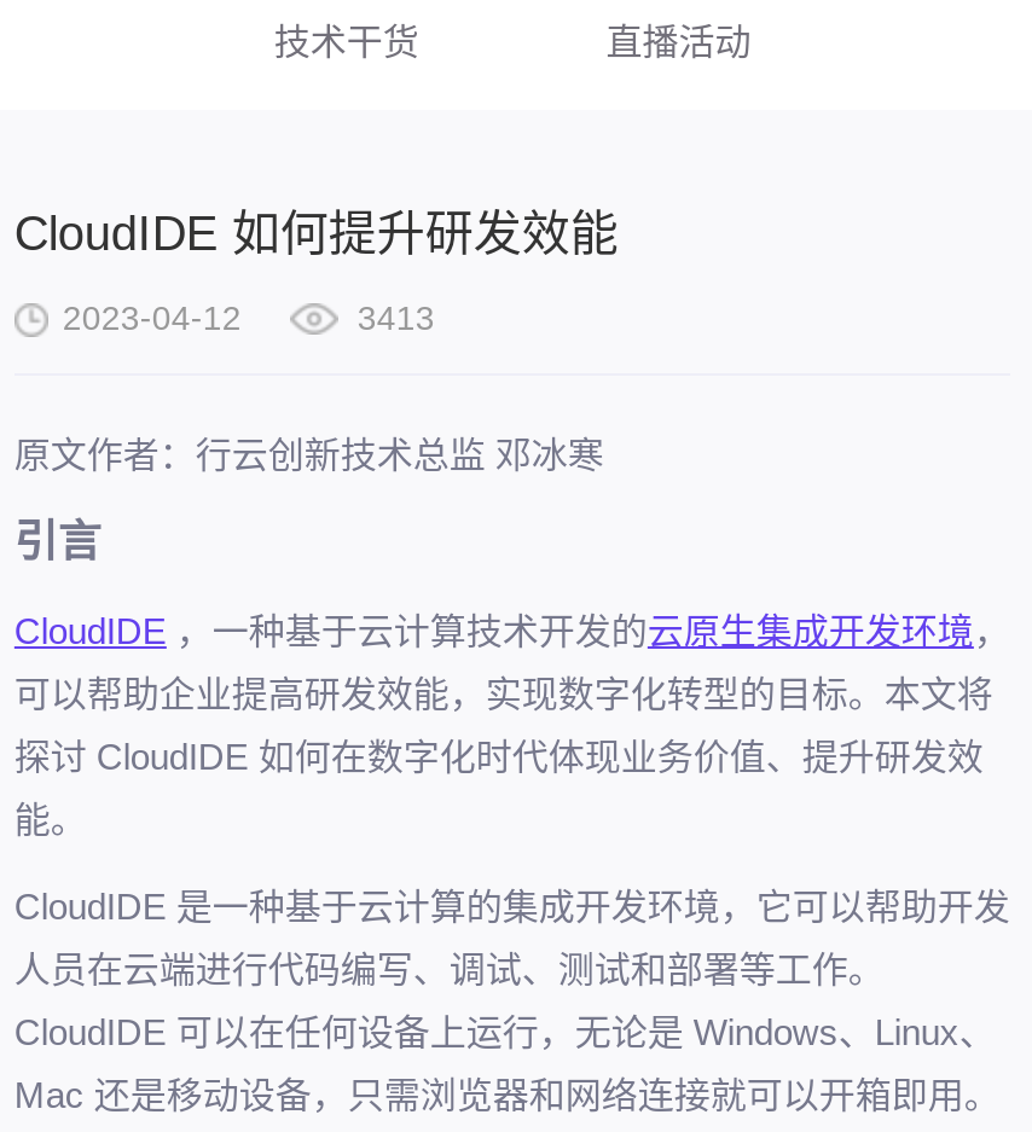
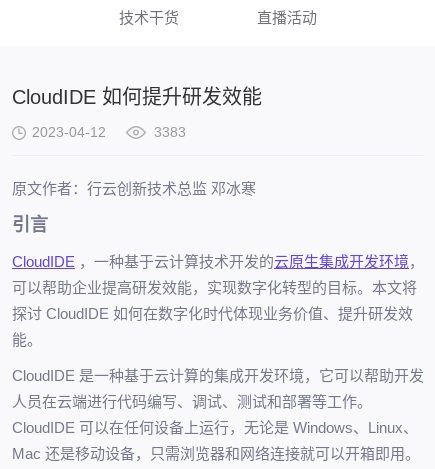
- 3413
+ 3383
